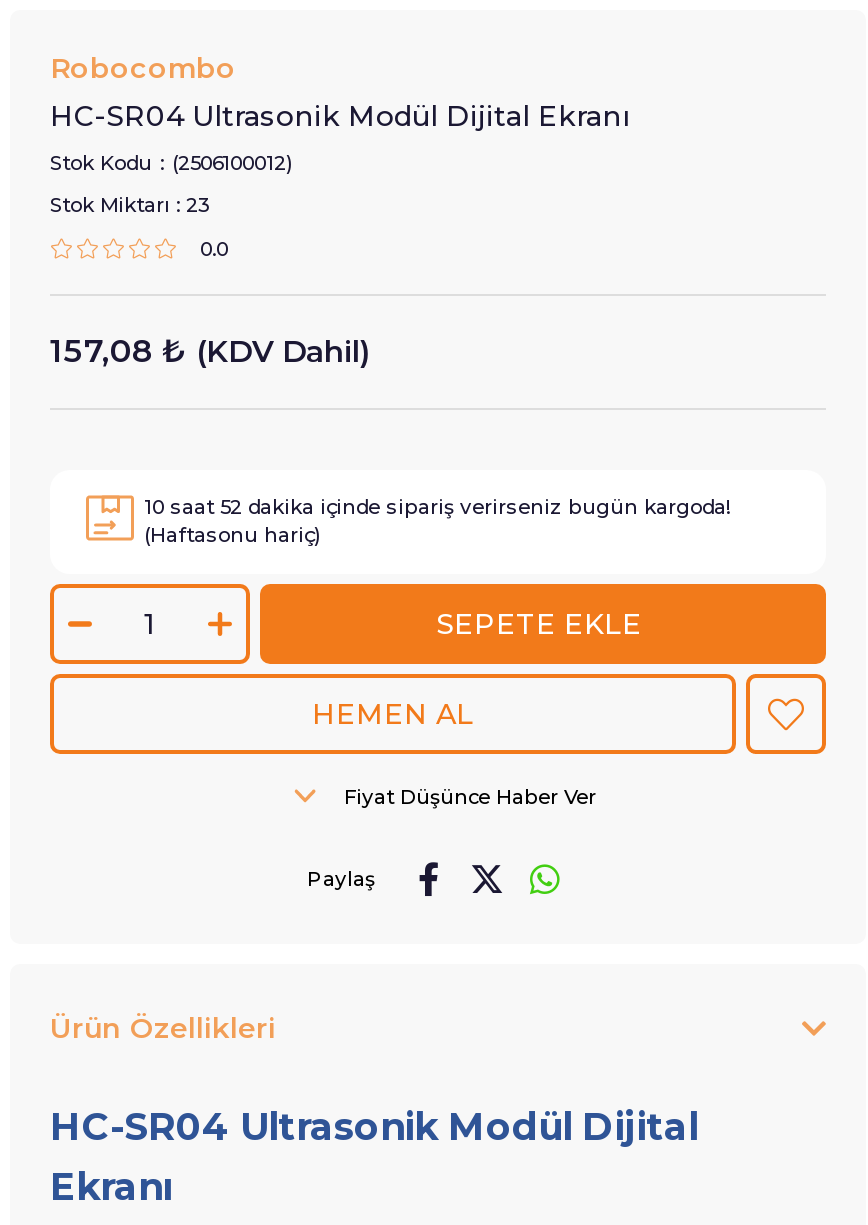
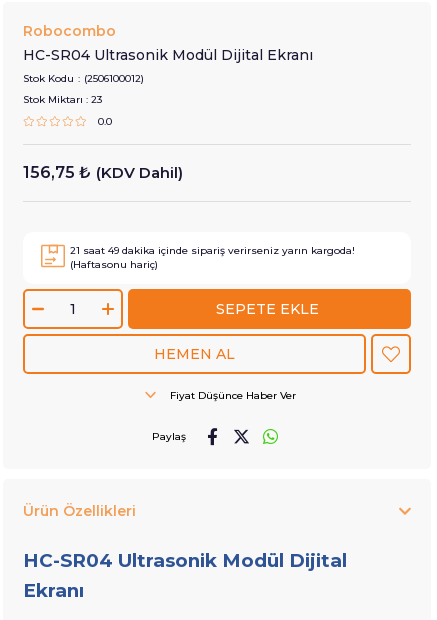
- 157,08 ₺ (KDV Dahil)
+ 156,75 ₺ (KDV Dahil)

- 10 saat 52 dakika içinde sipariş verirseniz bugün kargoda!
+ 21 saat 49 dakika içinde sipariş verirseniz yarın kargoda!
